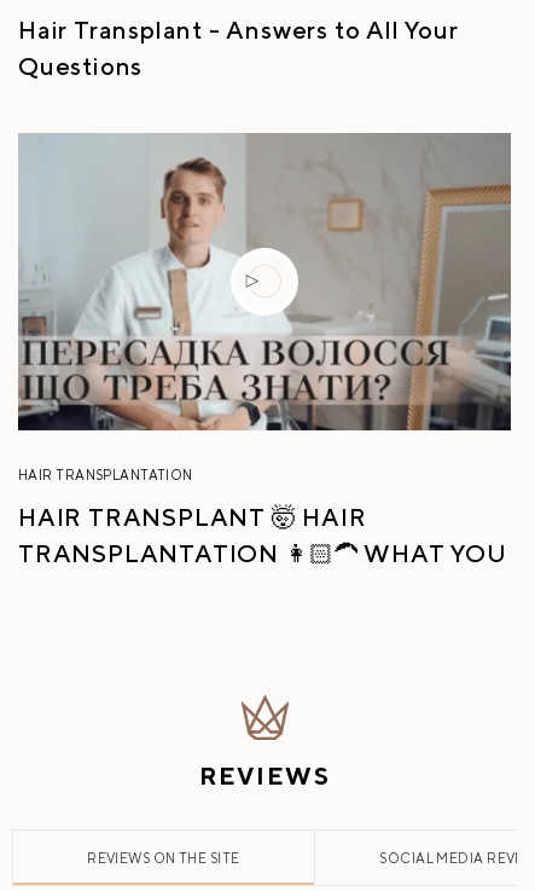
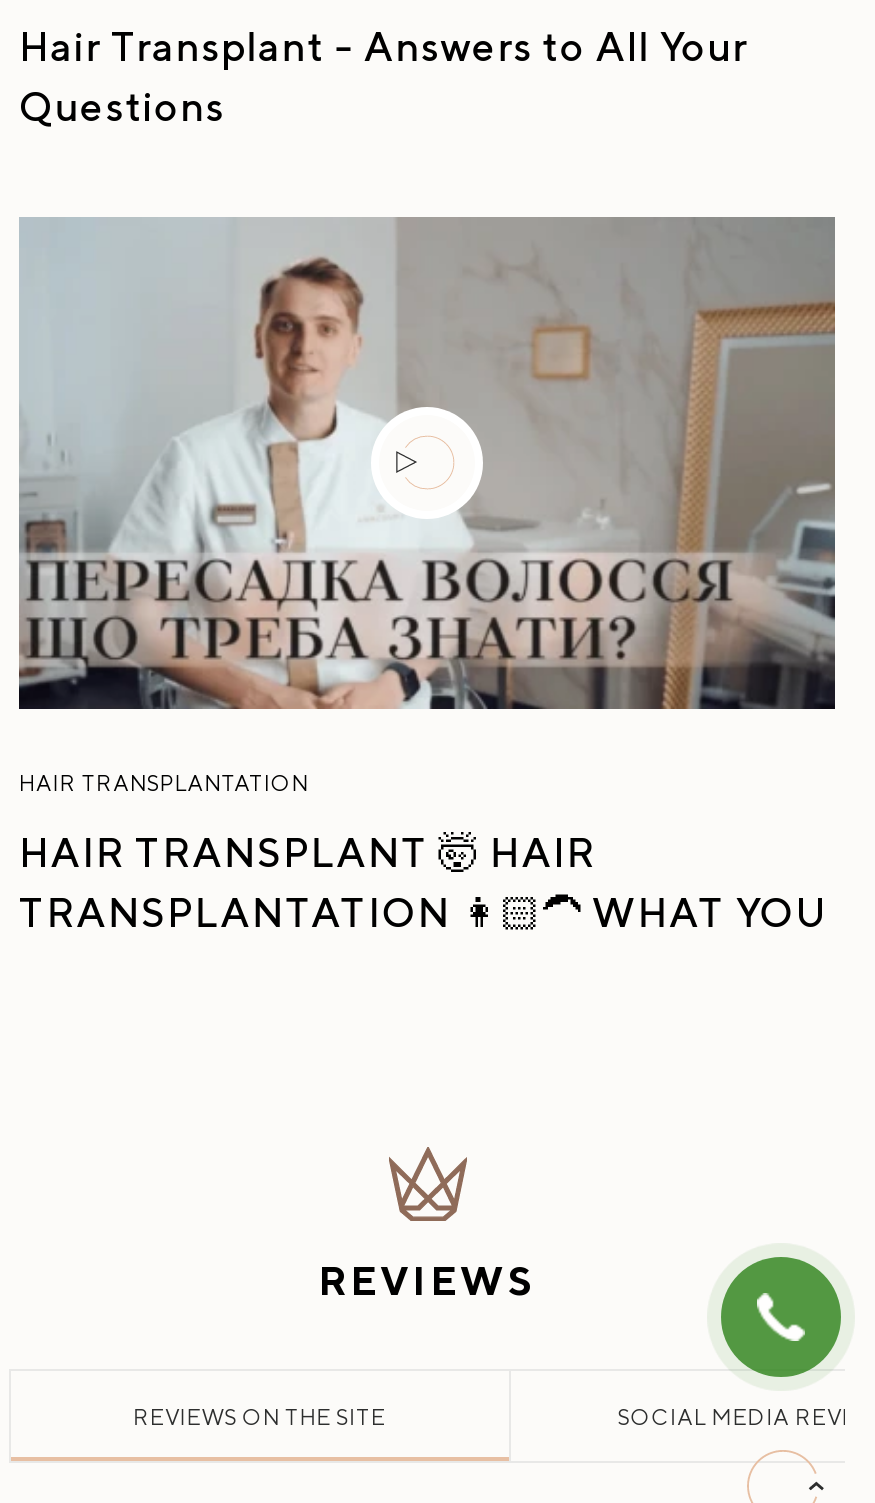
+ [image]
